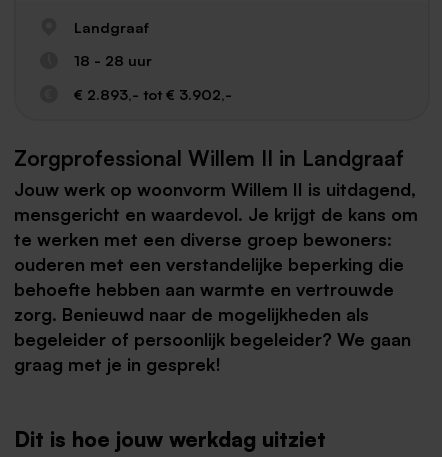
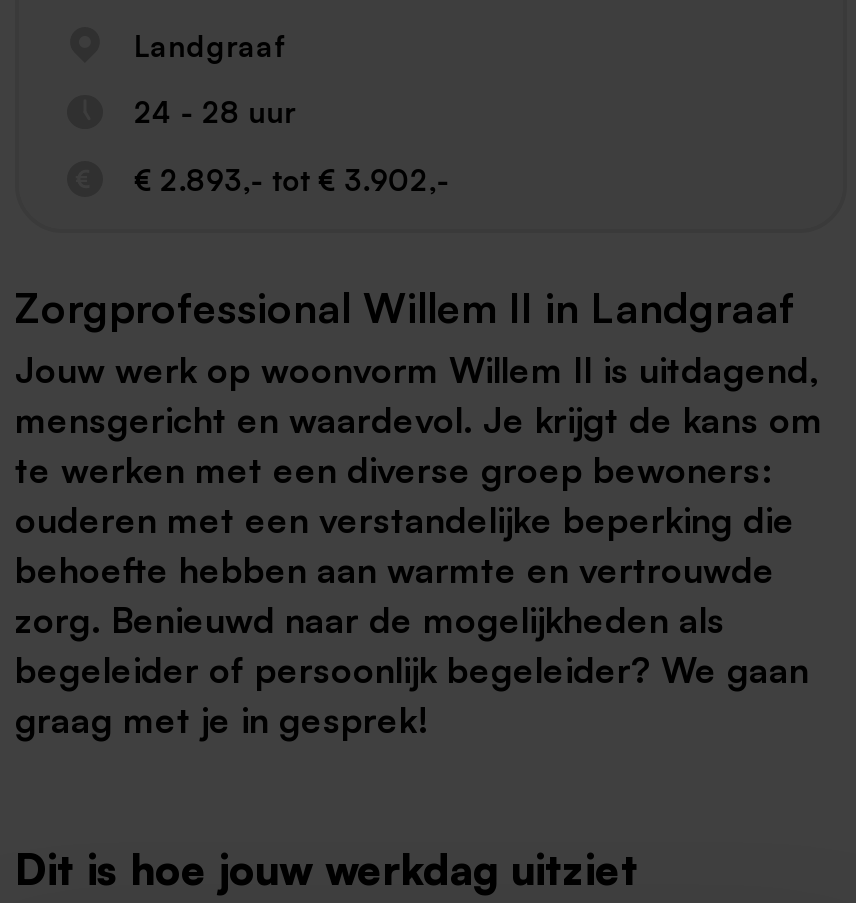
- 18 - 28 uur
+ 24 - 28 uur
